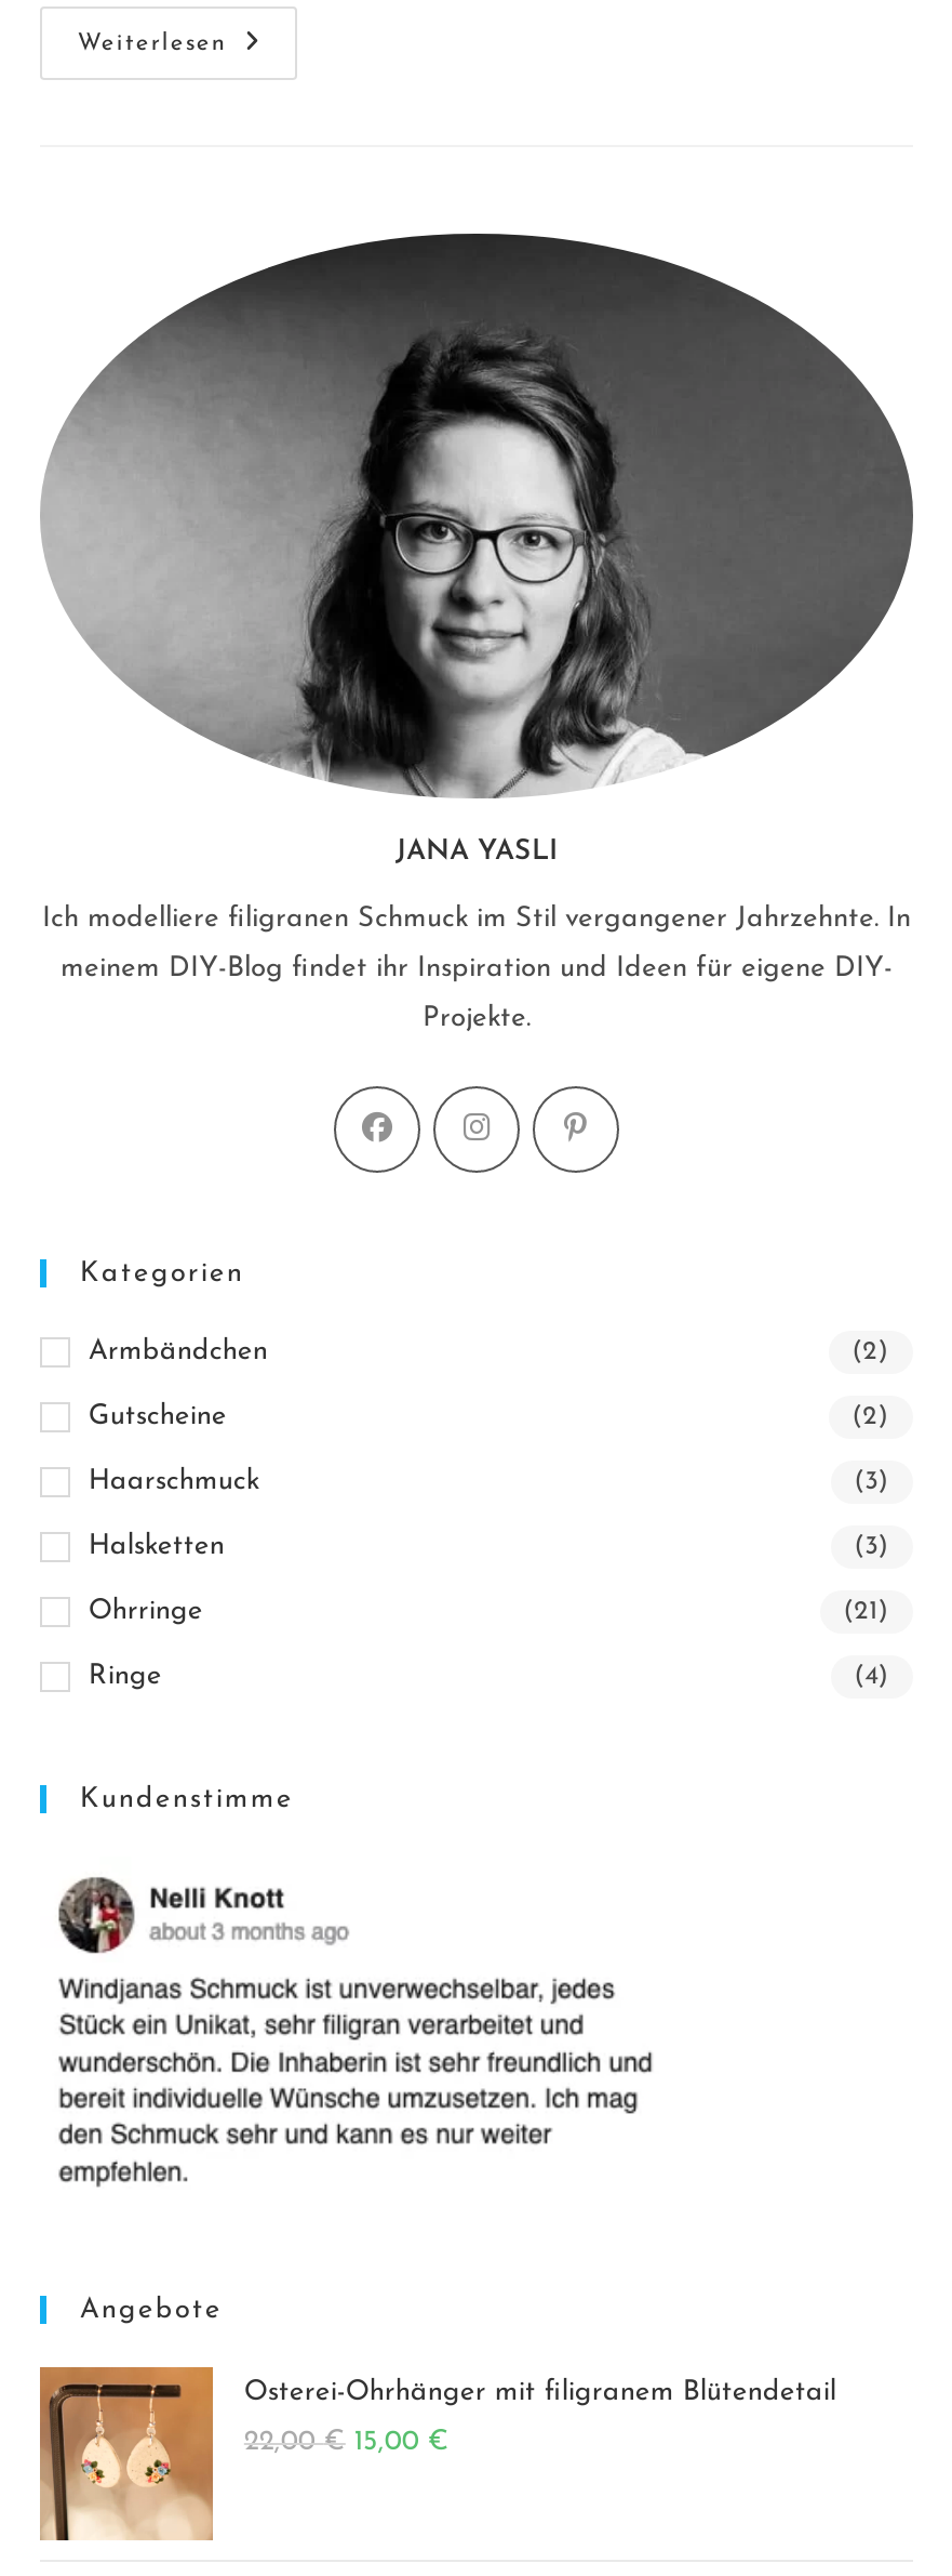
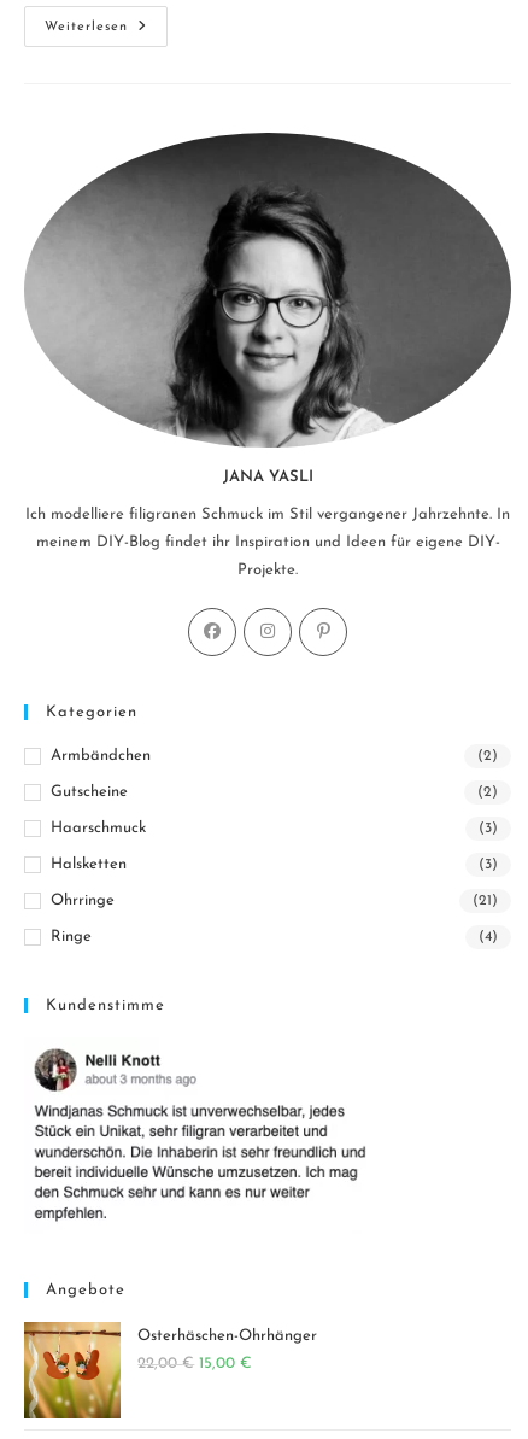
- [image]
- Osterei-Ohrhänger mit filigranem Blütendetail
+ [image]
+ Osterhäschen-Ohrhänger
